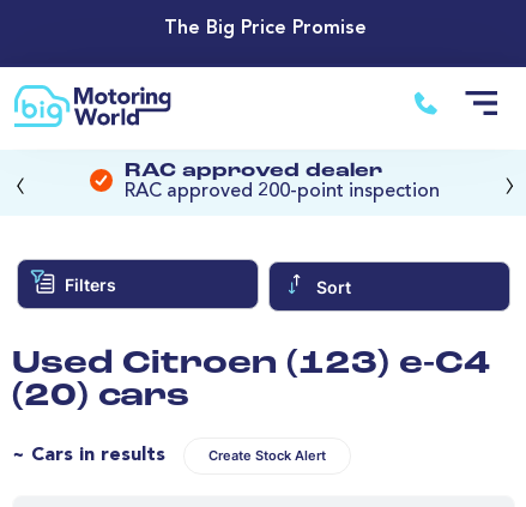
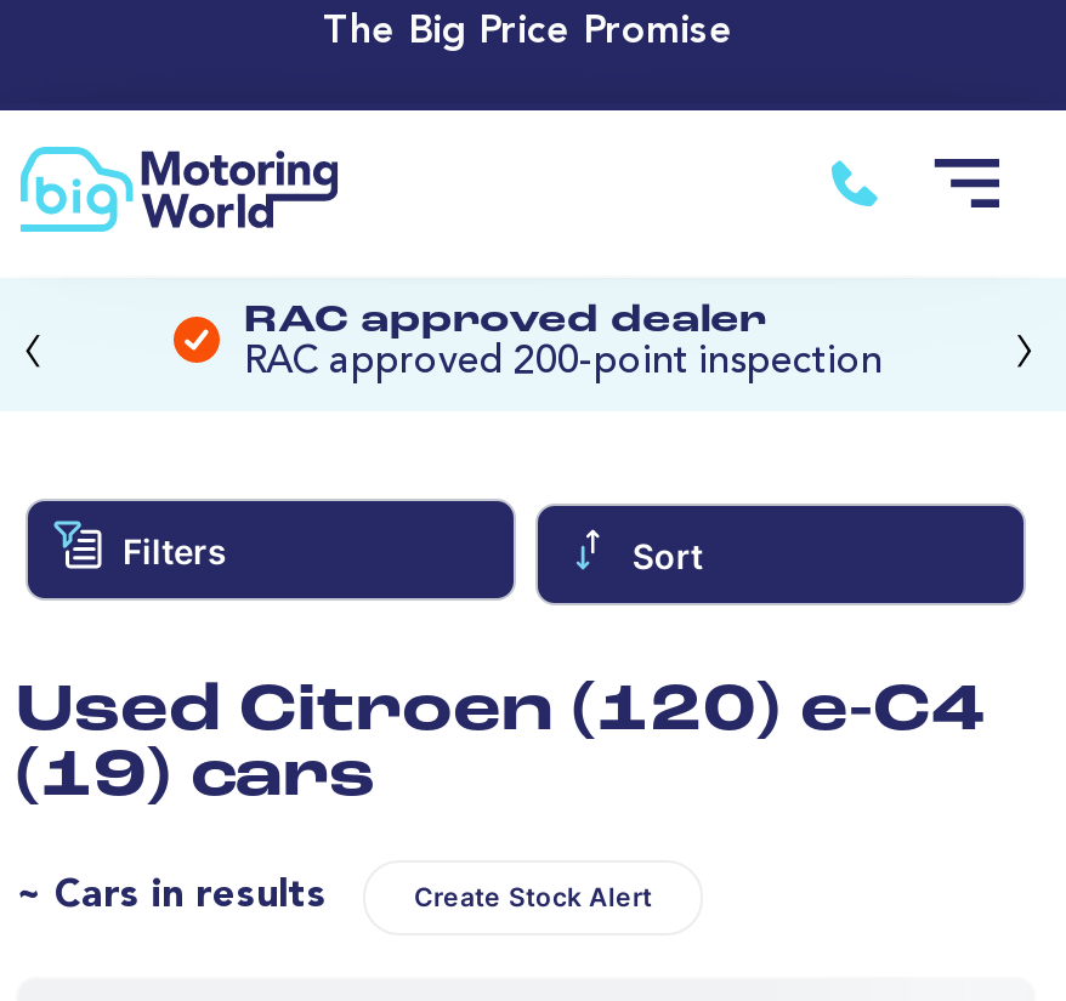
- Used Citroen (123) e-C4
+ Used Citroen (120) e-C4

- (20) cars
+ (19) cars
